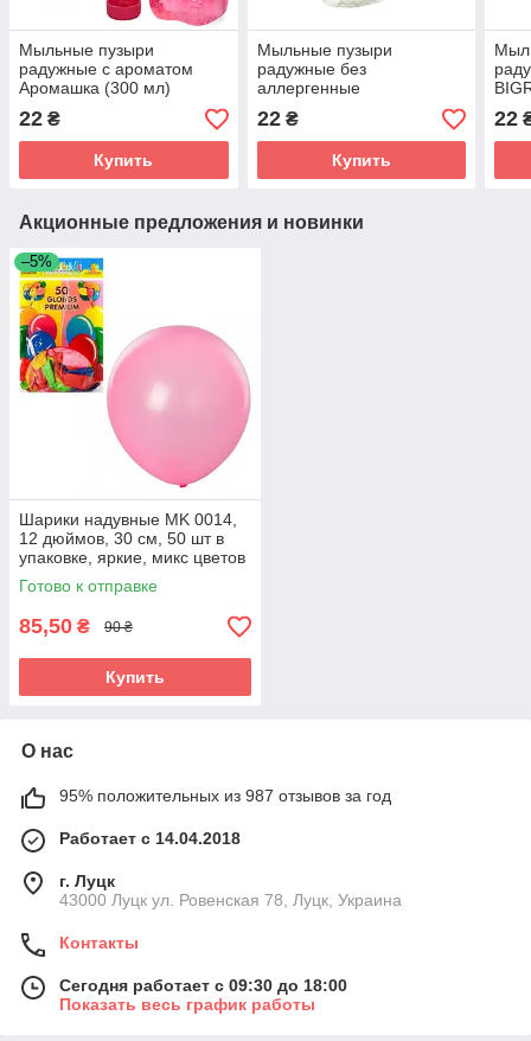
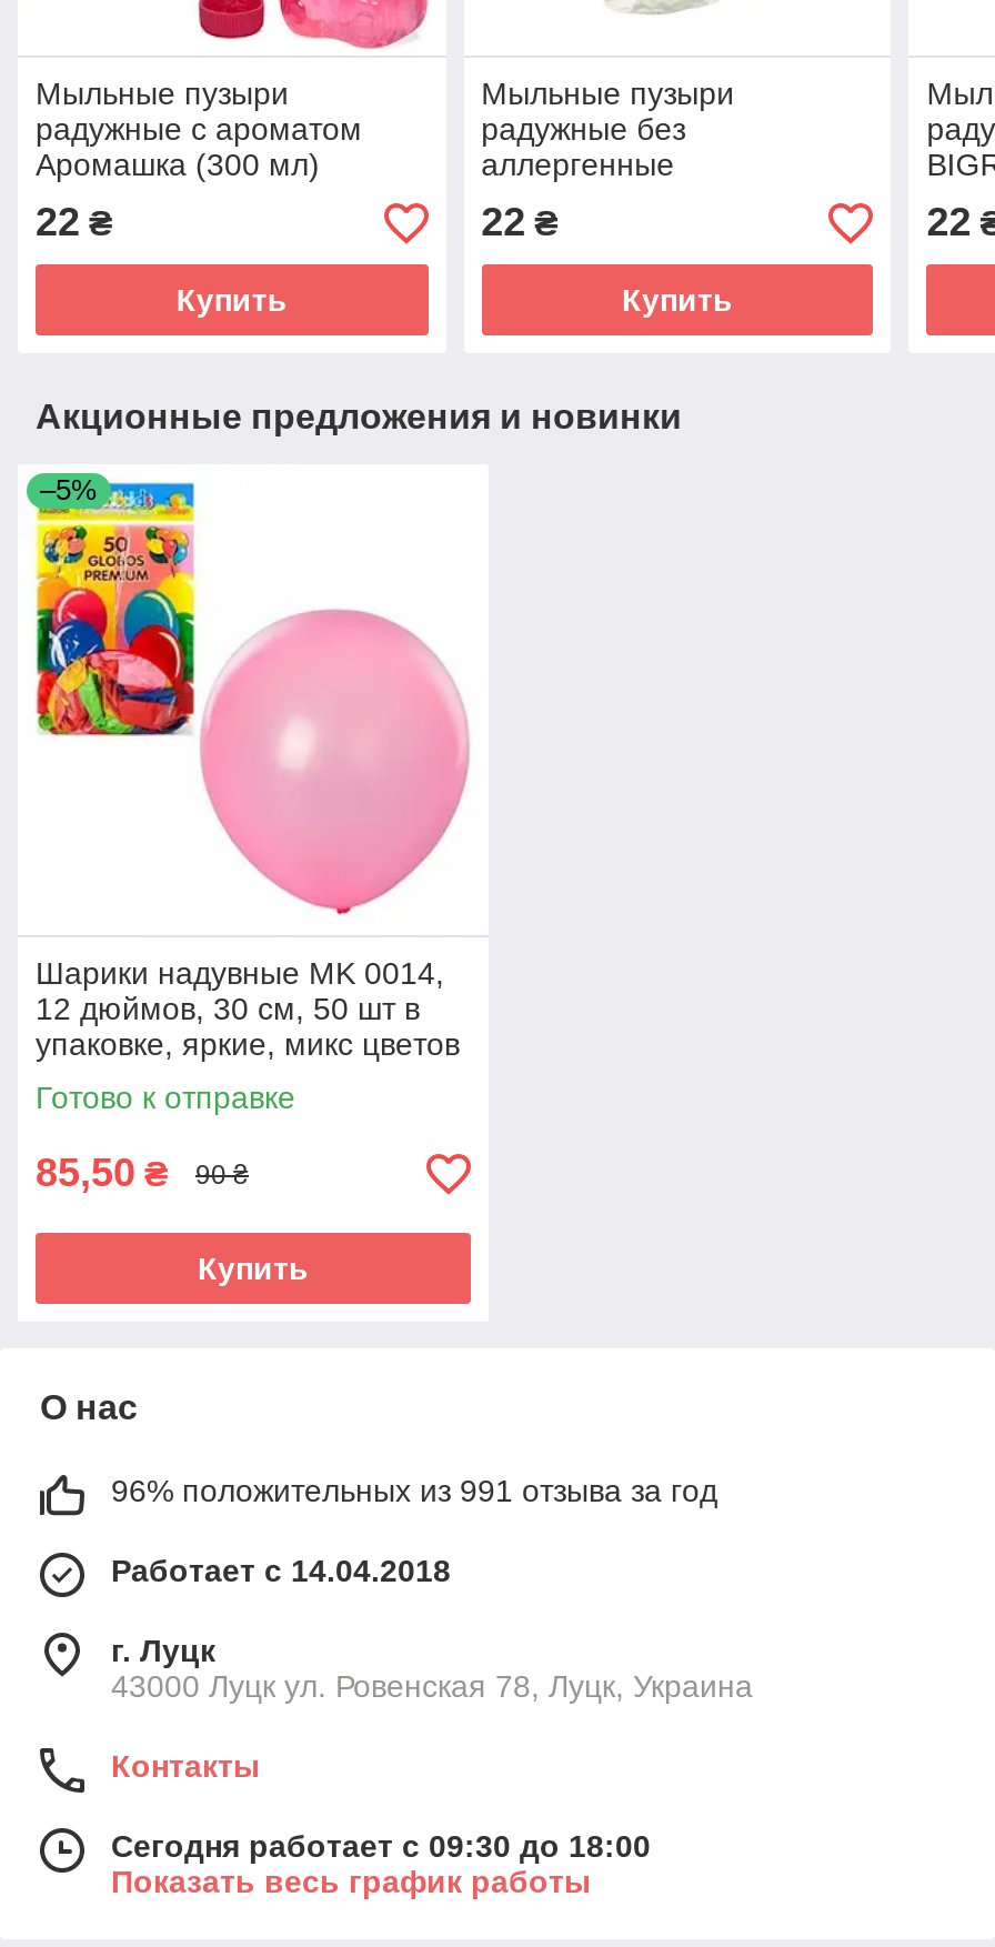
- 95% положительных из 987 отзывов за год
+ 96% положительных из 991 отзыва за год
